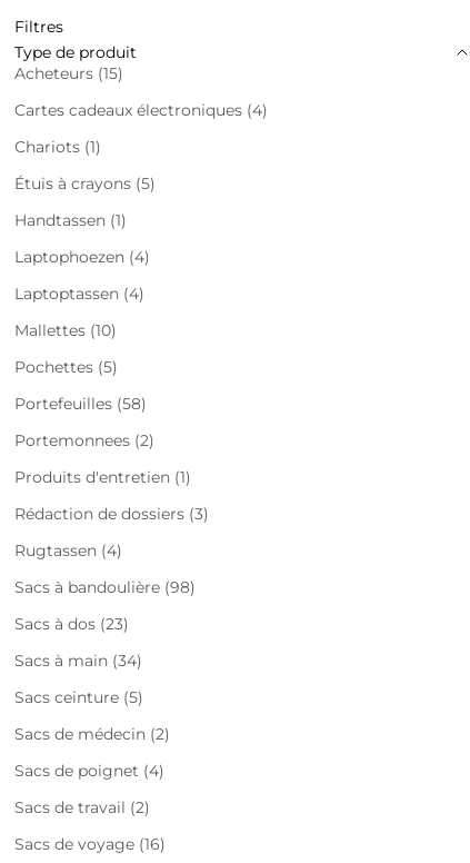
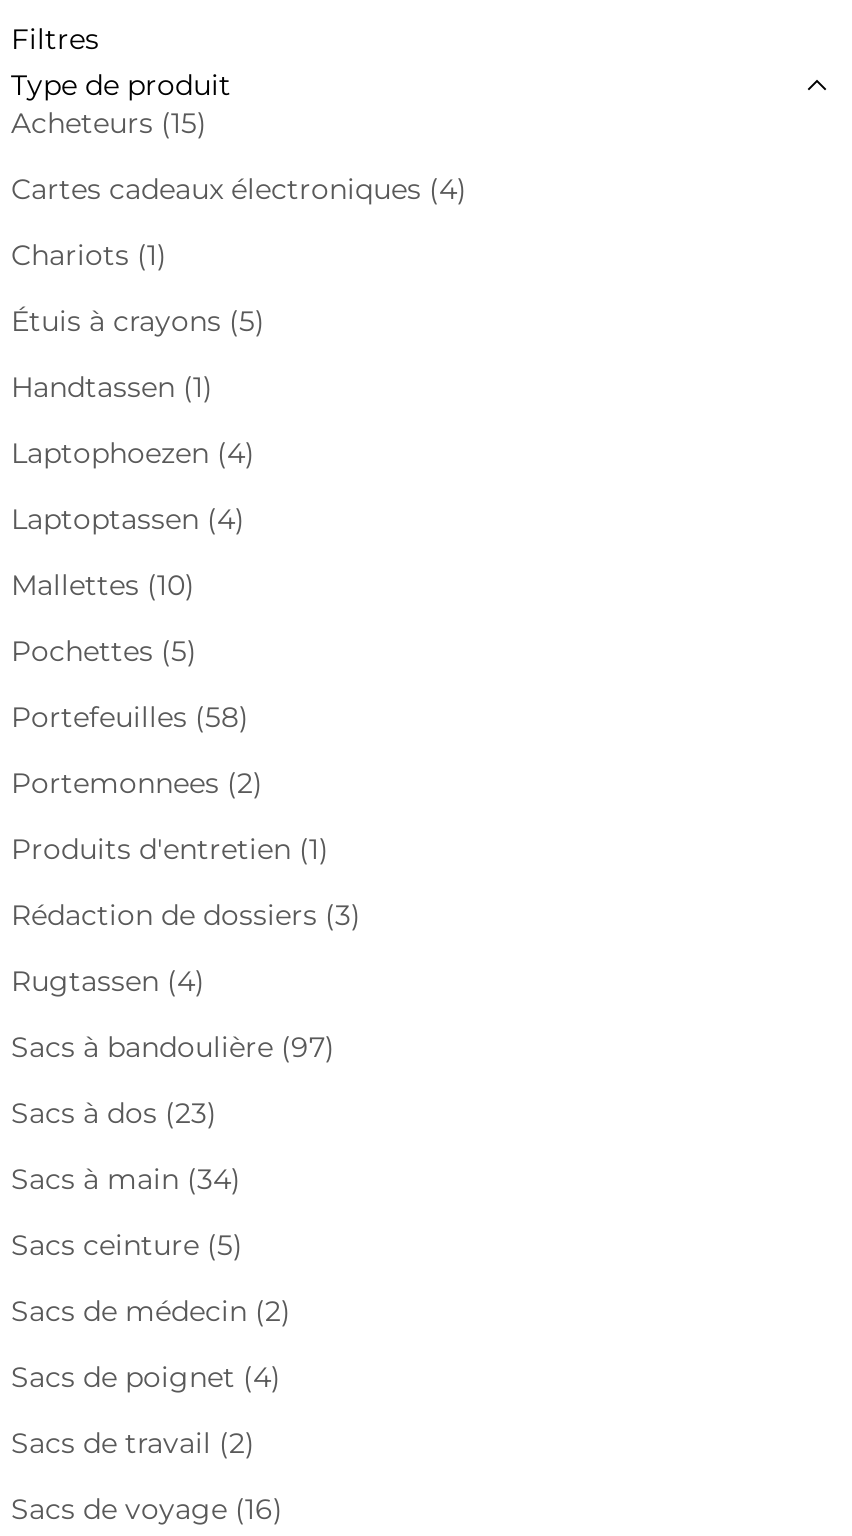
- Sacs à bandoulière (98)
+ Sacs à bandoulière (97)
